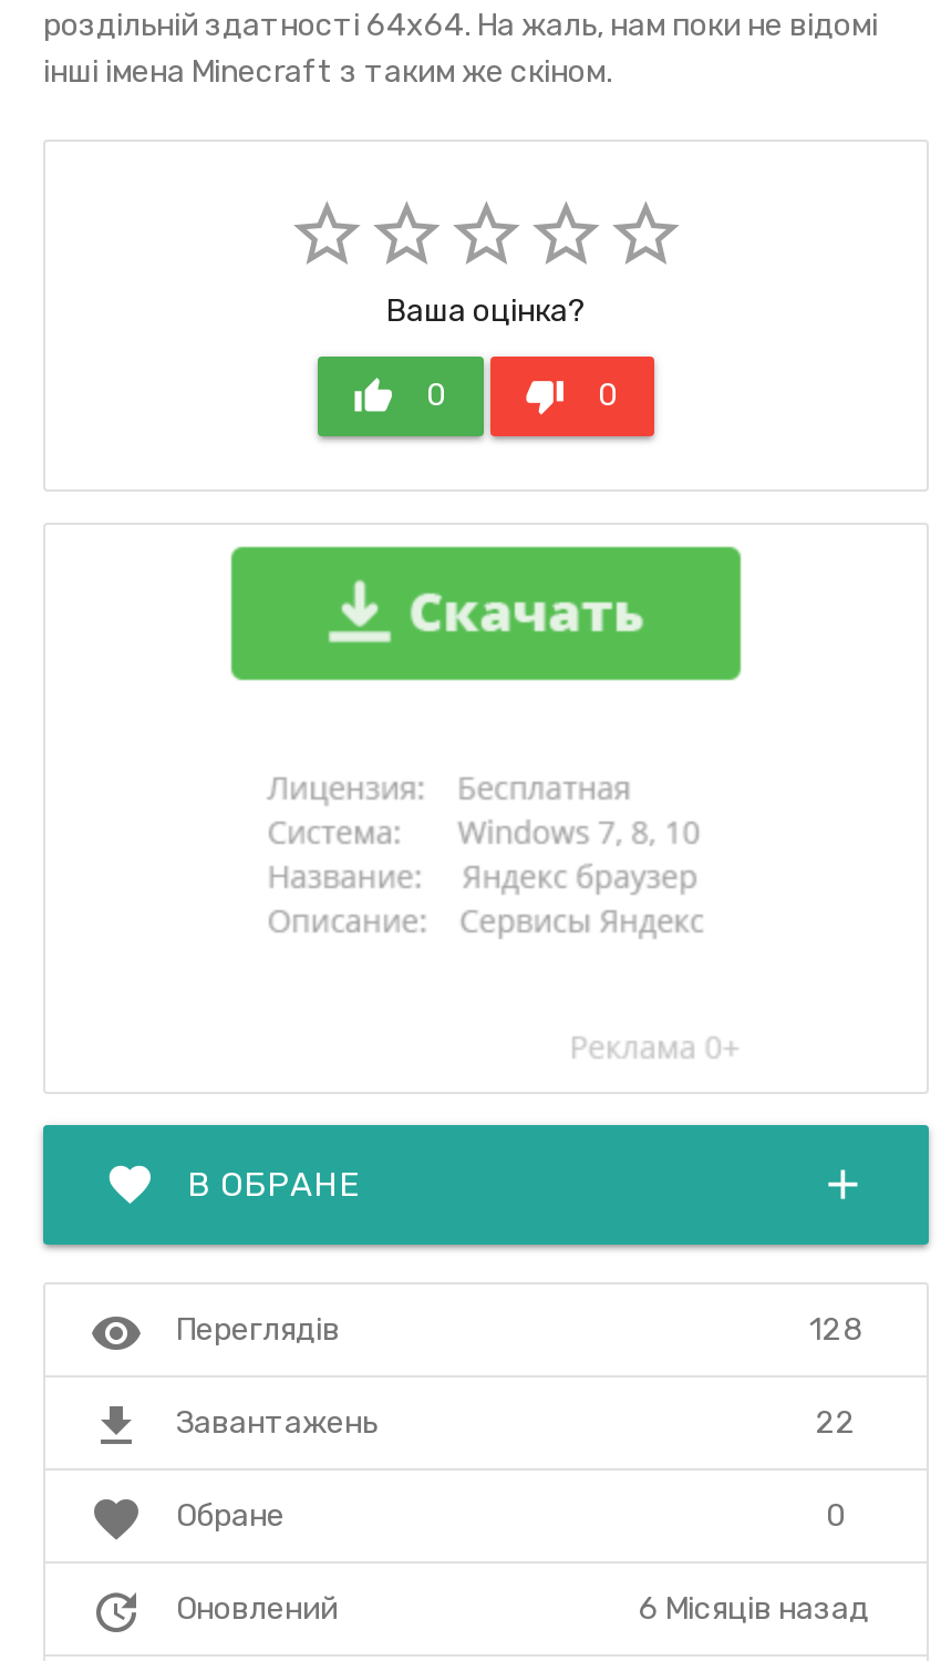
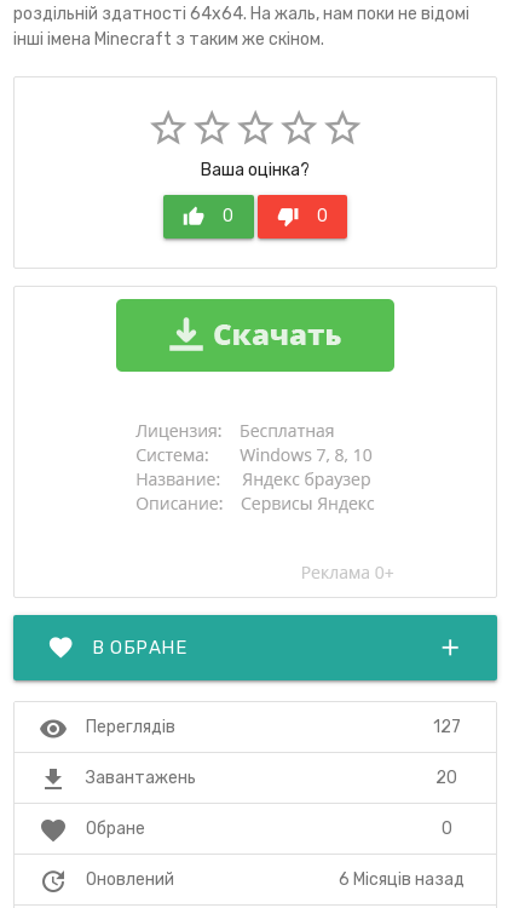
- 128
+ 127

- 22
+ 20
